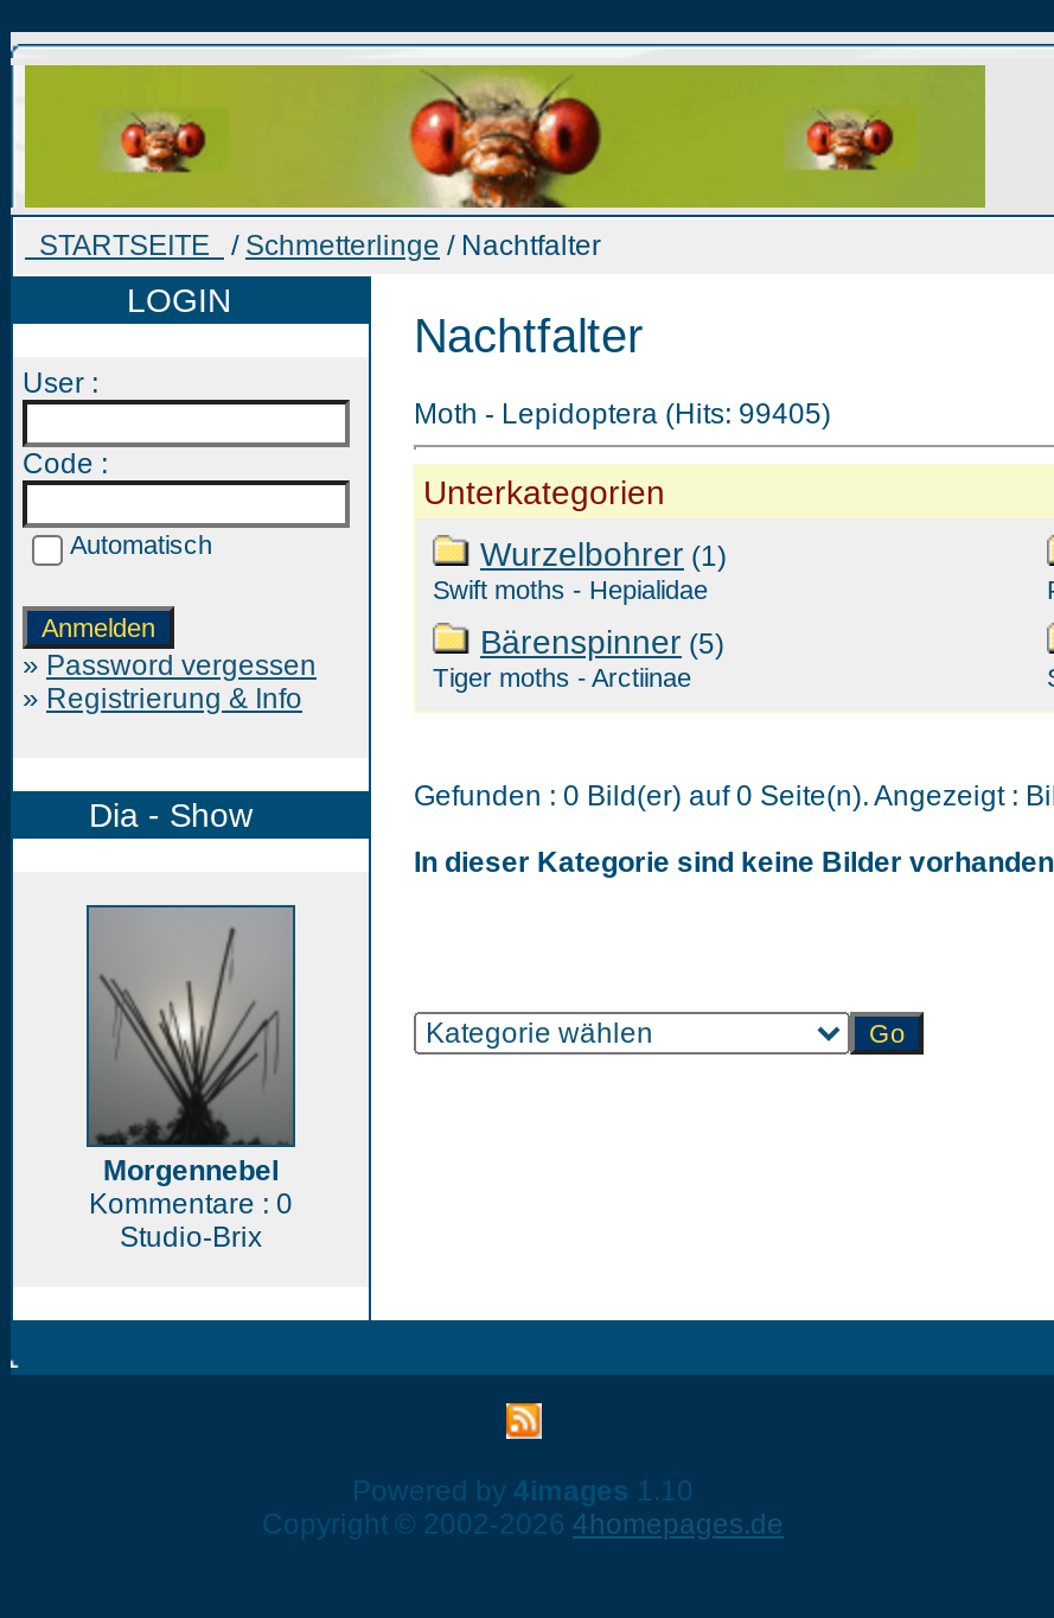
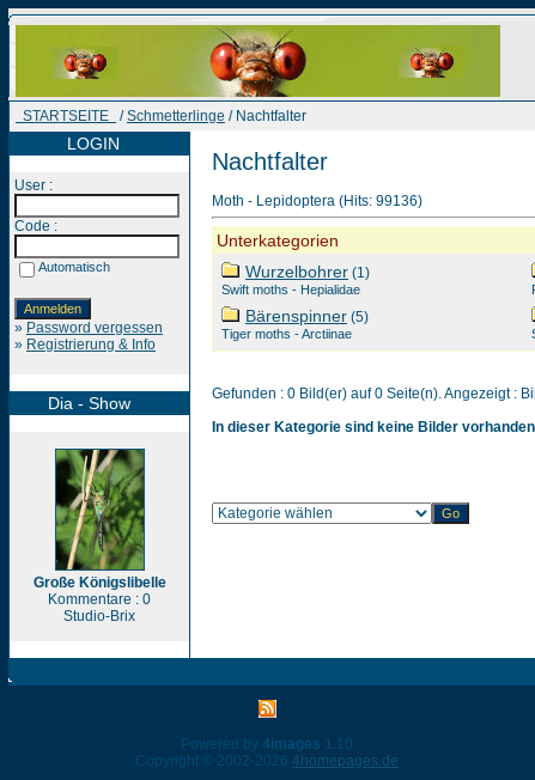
- Moth - Lepidoptera (Hits: 99405)
+ Moth - Lepidoptera (Hits: 99136)

- [image]
- Morgennebel
+ [image]
+ Große Königslibelle
